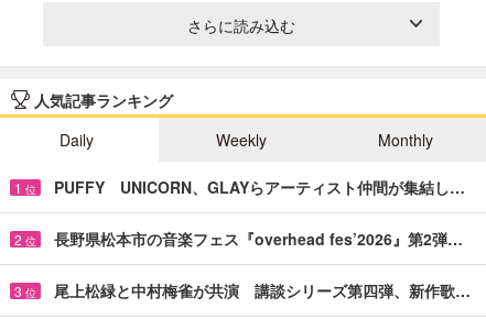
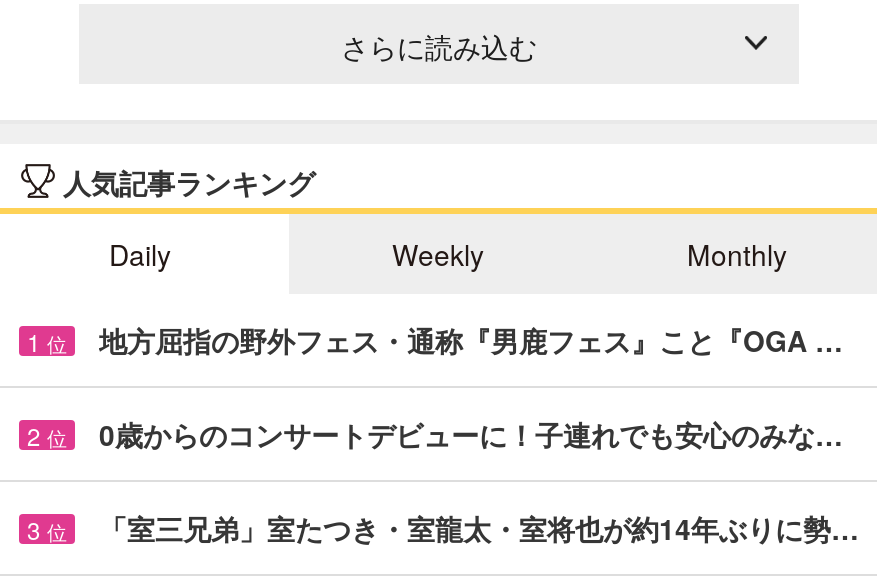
- PUFFY UNICORN、GLAYらアーティスト仲間が集結し…
+ 地方屈指の野外フェス・通称『男鹿フェス』こと『OGA …

- 長野県松本市の音楽フェス『overhead fes’2026』第2弾…
+ 0歳からのコンサートデビューに！子連れでも安心のみな…

- 尾上松緑と中村梅雀が共演 講談シリーズ第四弾、新作歌…
+ 「室三兄弟」室たつき・室龍太・室将也が約14年ぶりに勢…
